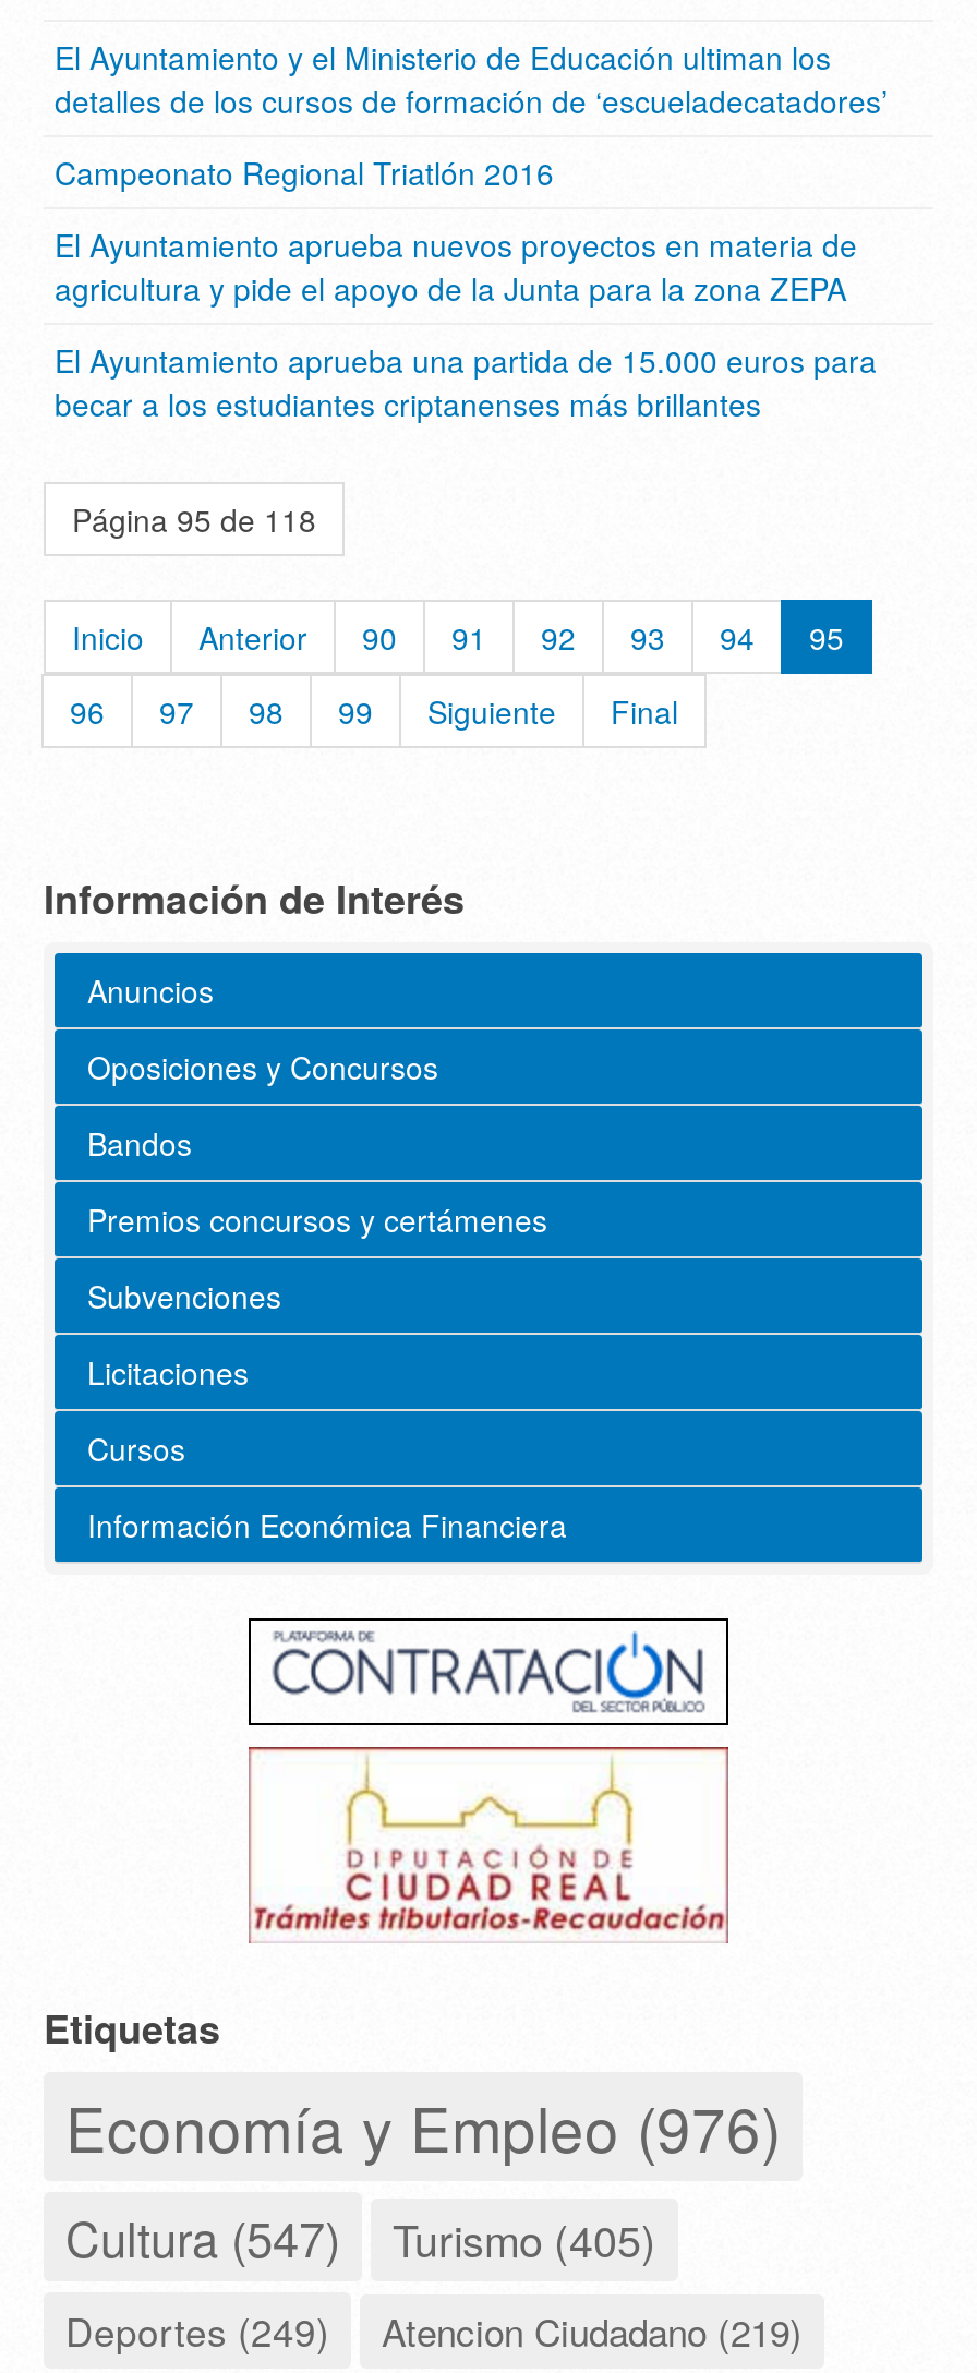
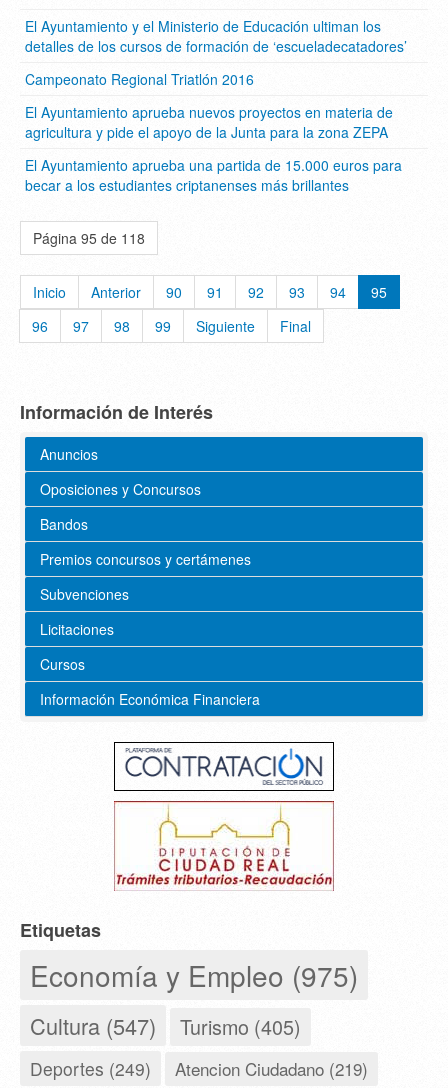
- Economía y Empleo (976)
+ Economía y Empleo (975)
